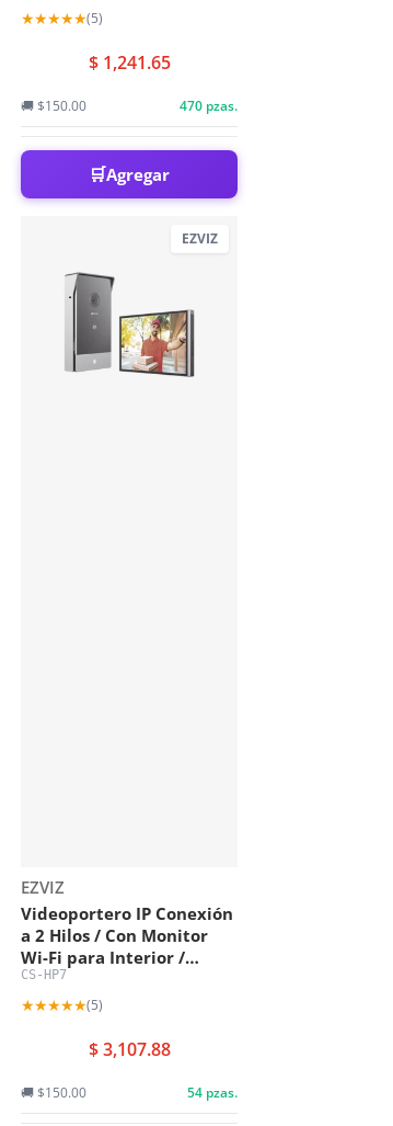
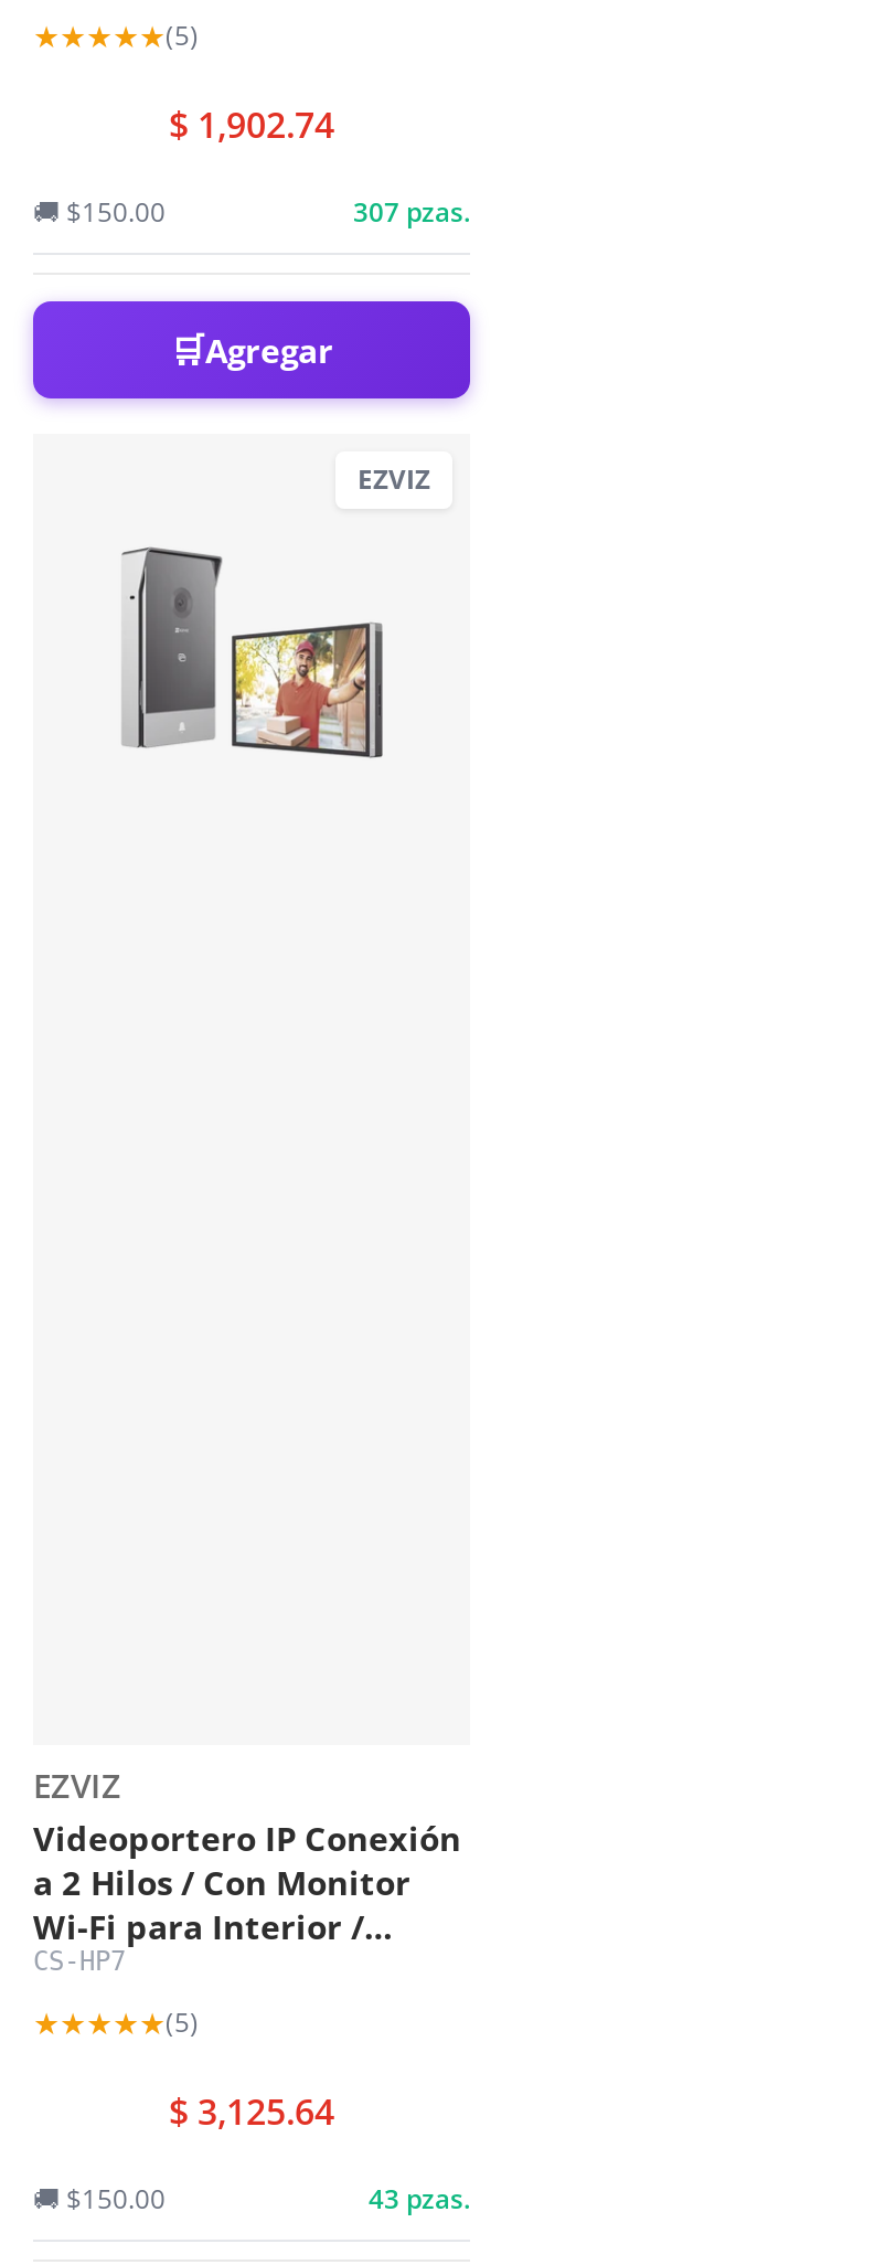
- $ 1,241.65
+ $ 1,902.74

- 470 pzas.
+ 307 pzas.

- $ 3,107.88
+ $ 3,125.64

- 54 pzas.
+ 43 pzas.
